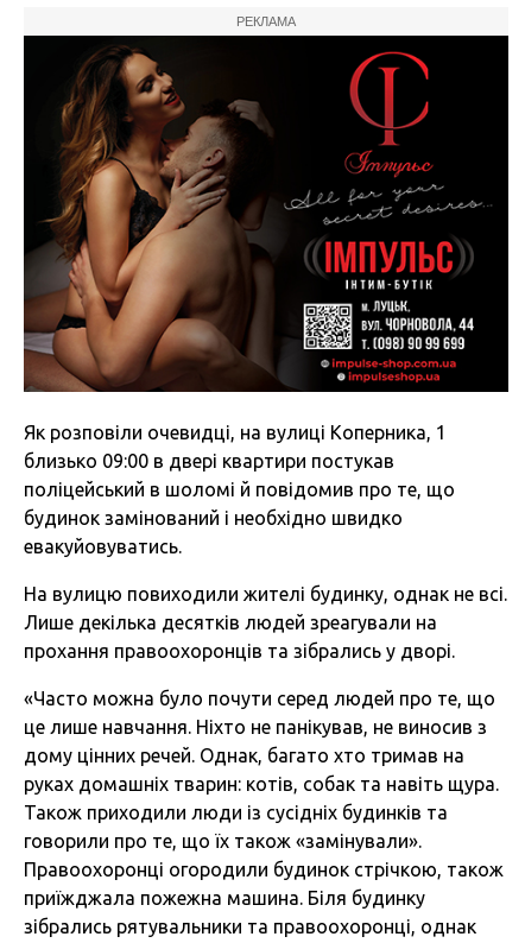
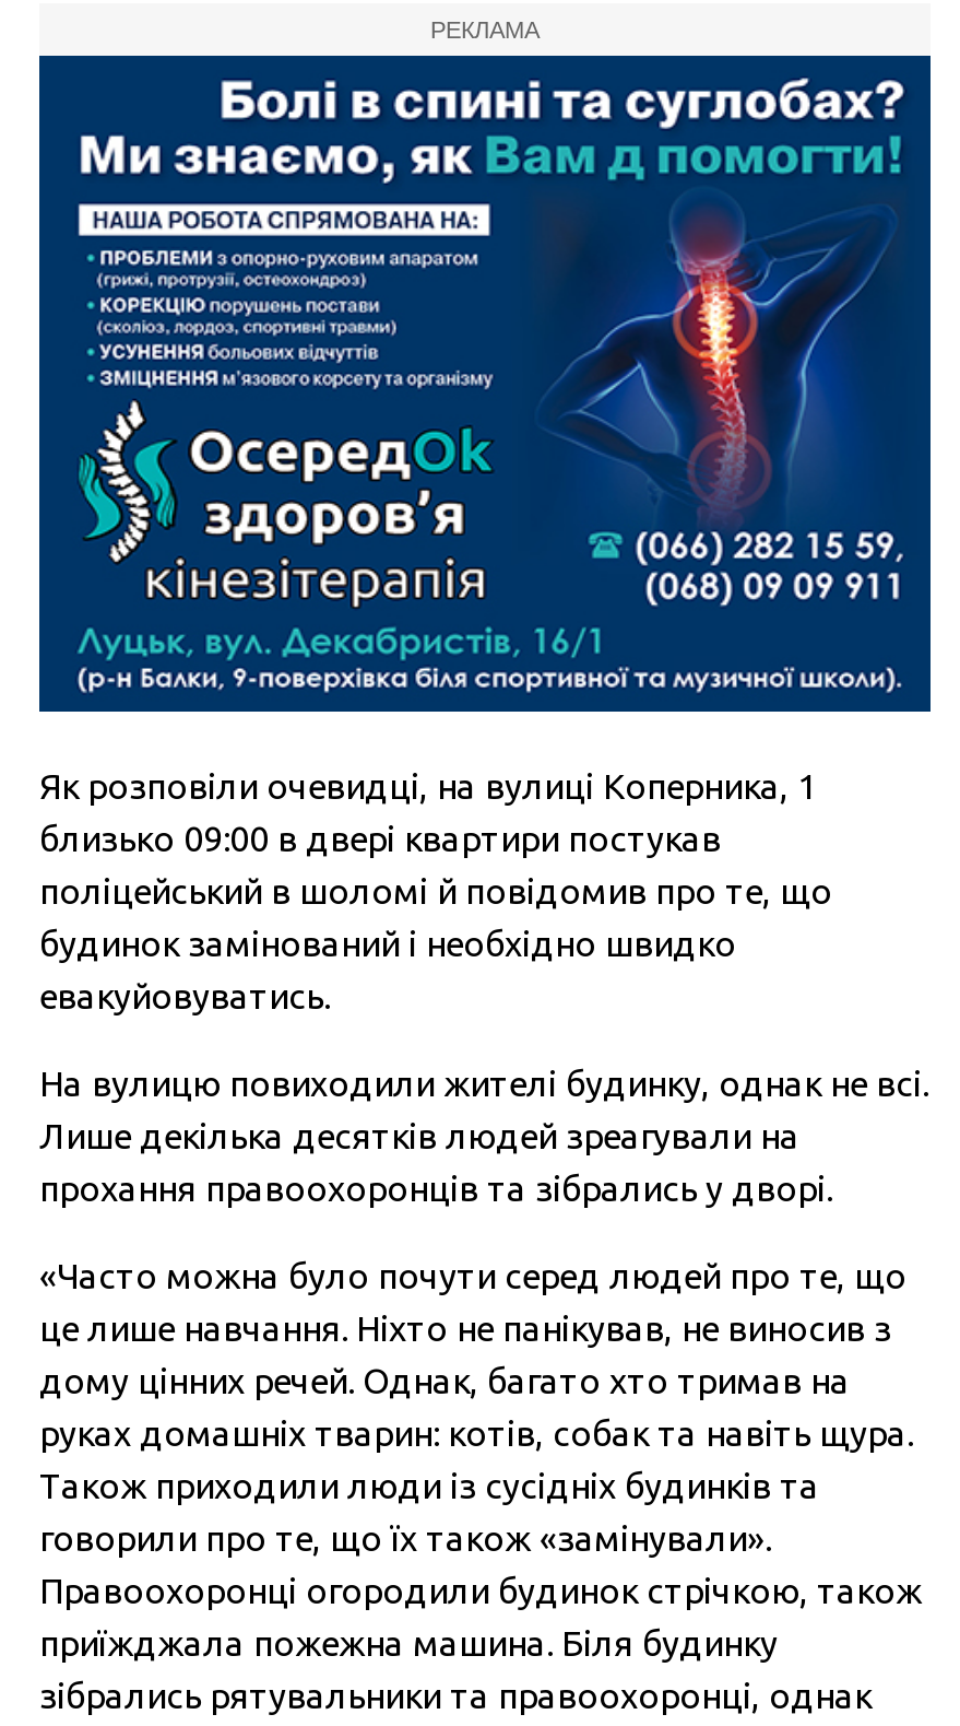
- [image]
+ [image]
